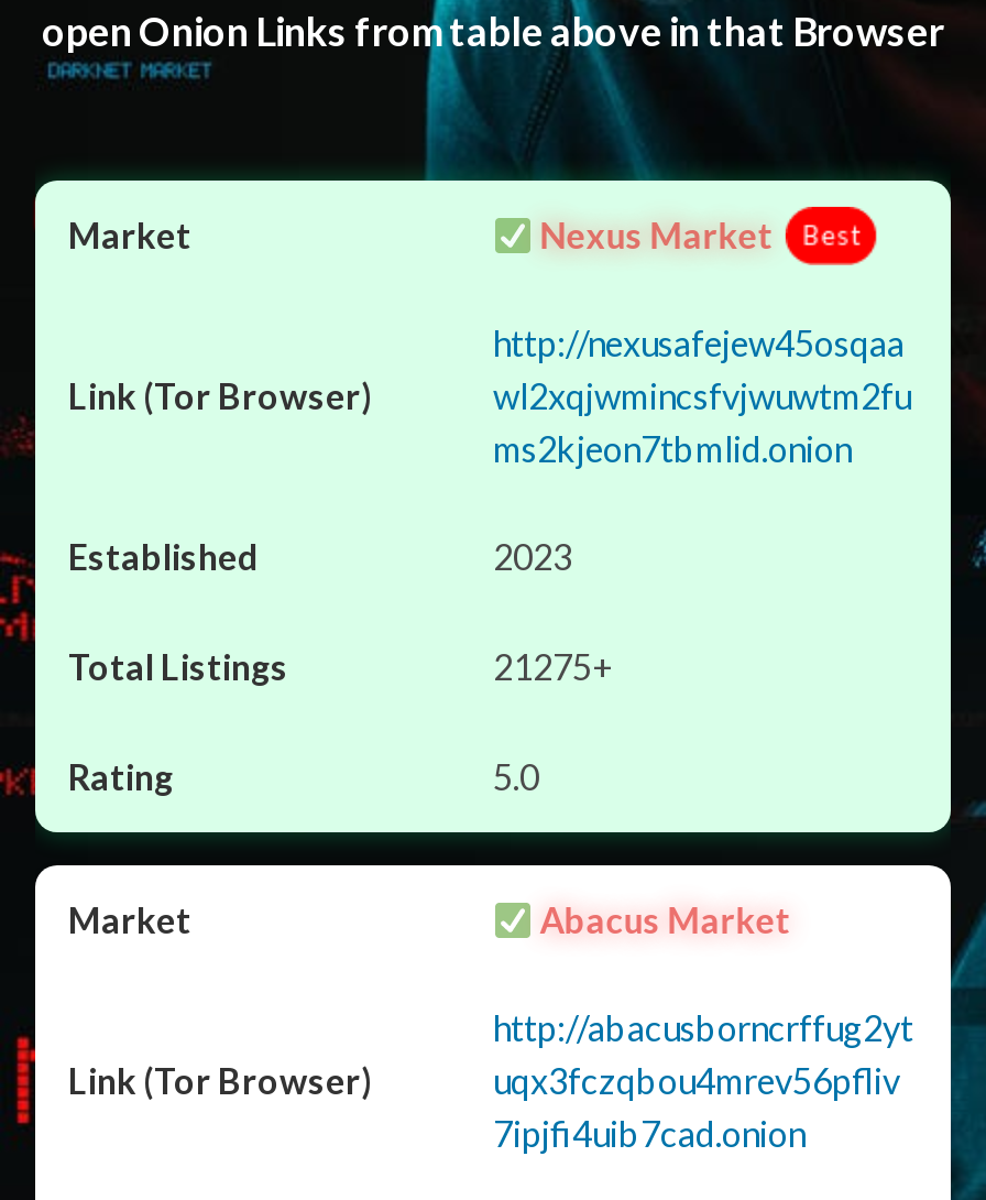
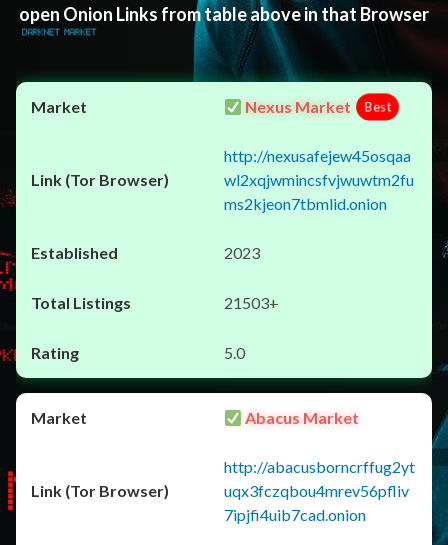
- 21275+
+ 21503+
